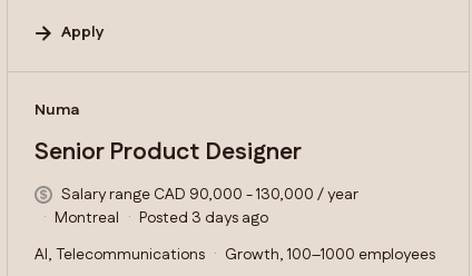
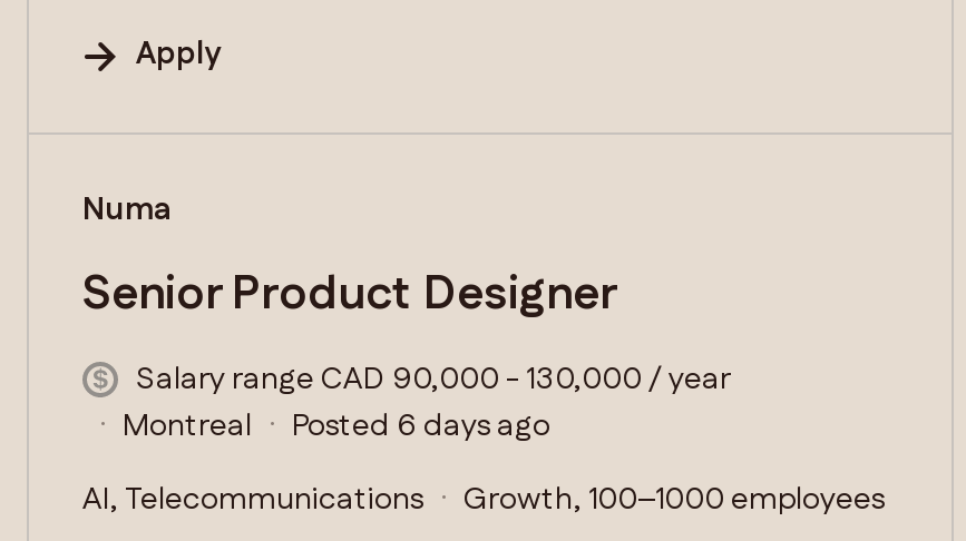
- Posted 3 days ago
+ Posted 6 days ago
